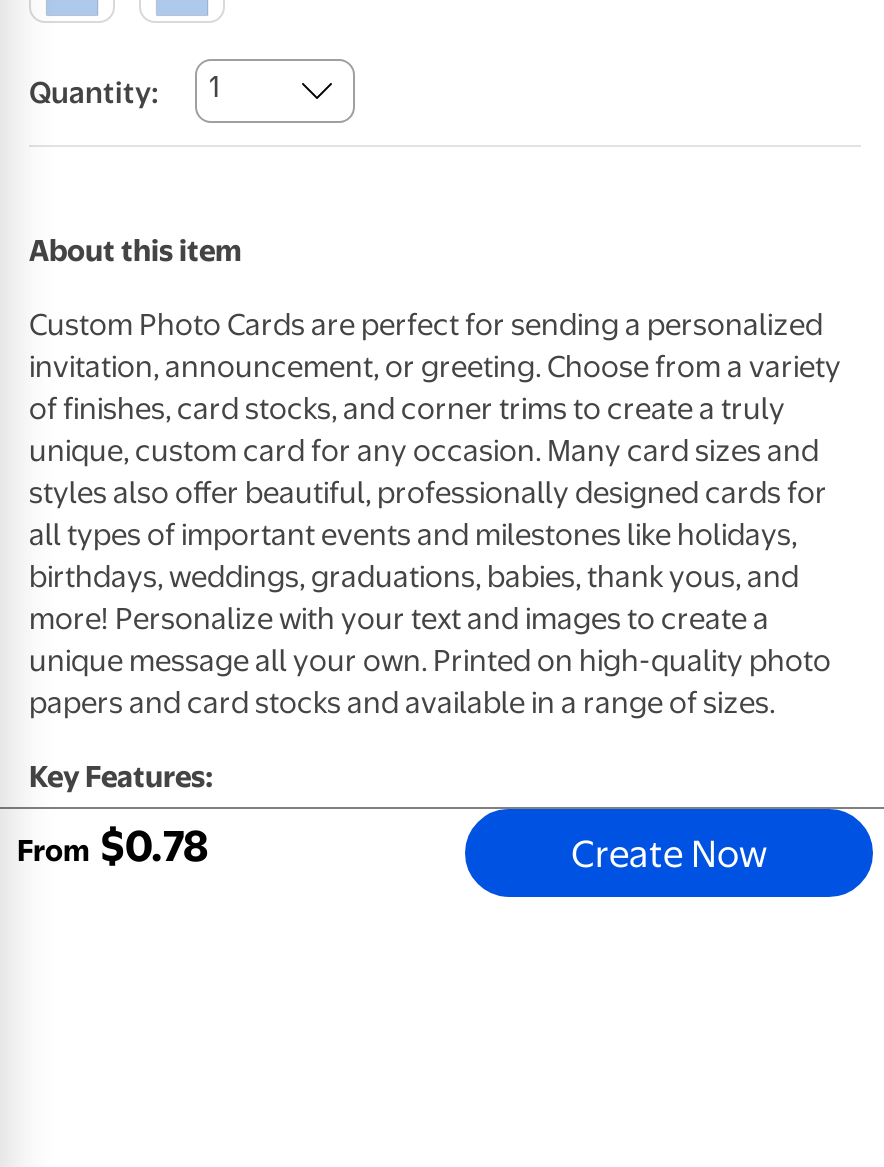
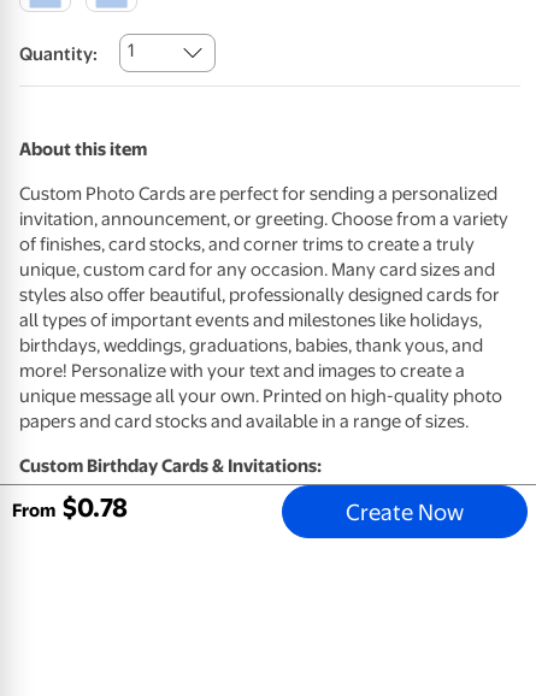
- Key Features:
+ Custom Birthday Cards & Invitations:
